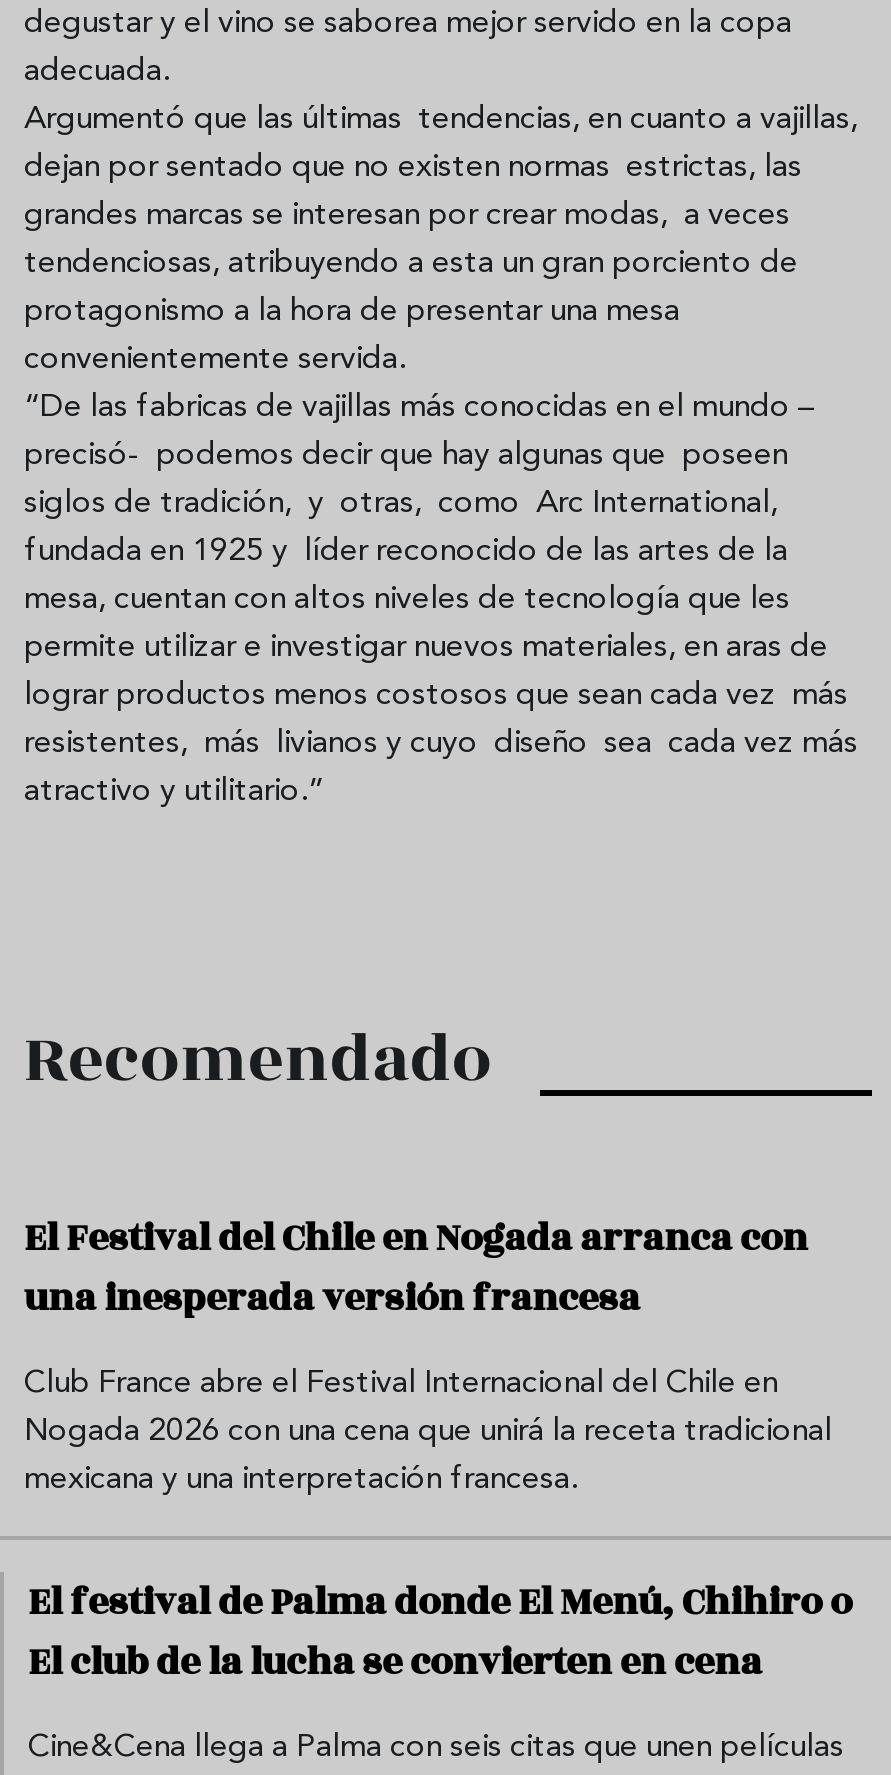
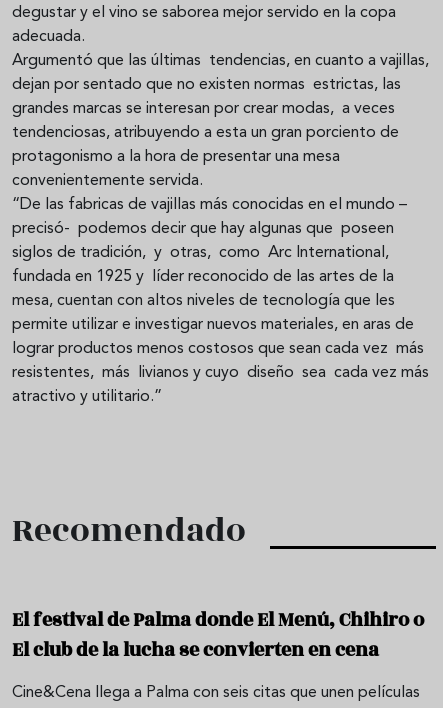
- El Festival del Chile en Nogada arranca con
- una inesperada versión francesa
- Club France abre el Festival Internacional del Chile en
- Nogada 2026 con una cena que unirá la receta tradicional
- mexicana y una interpretación francesa.
